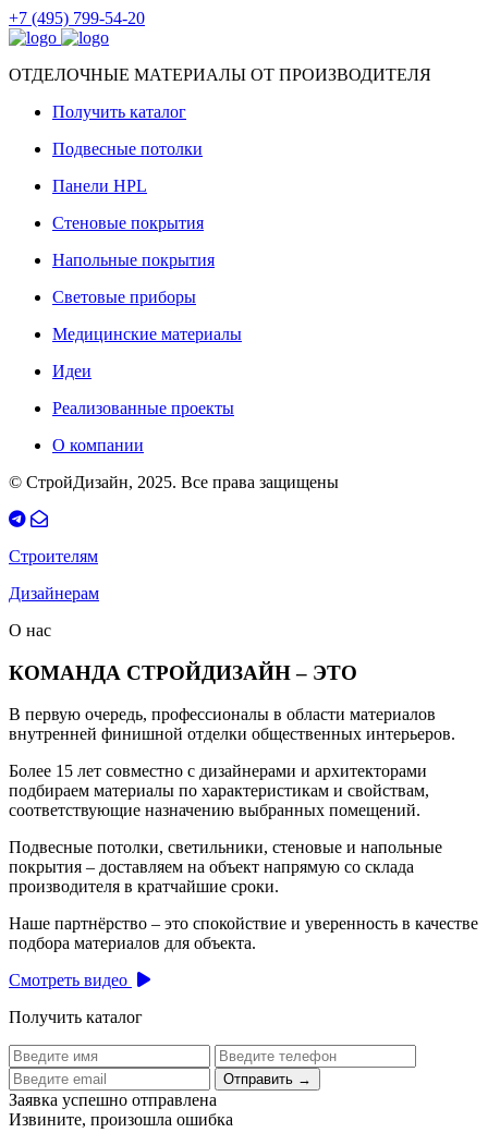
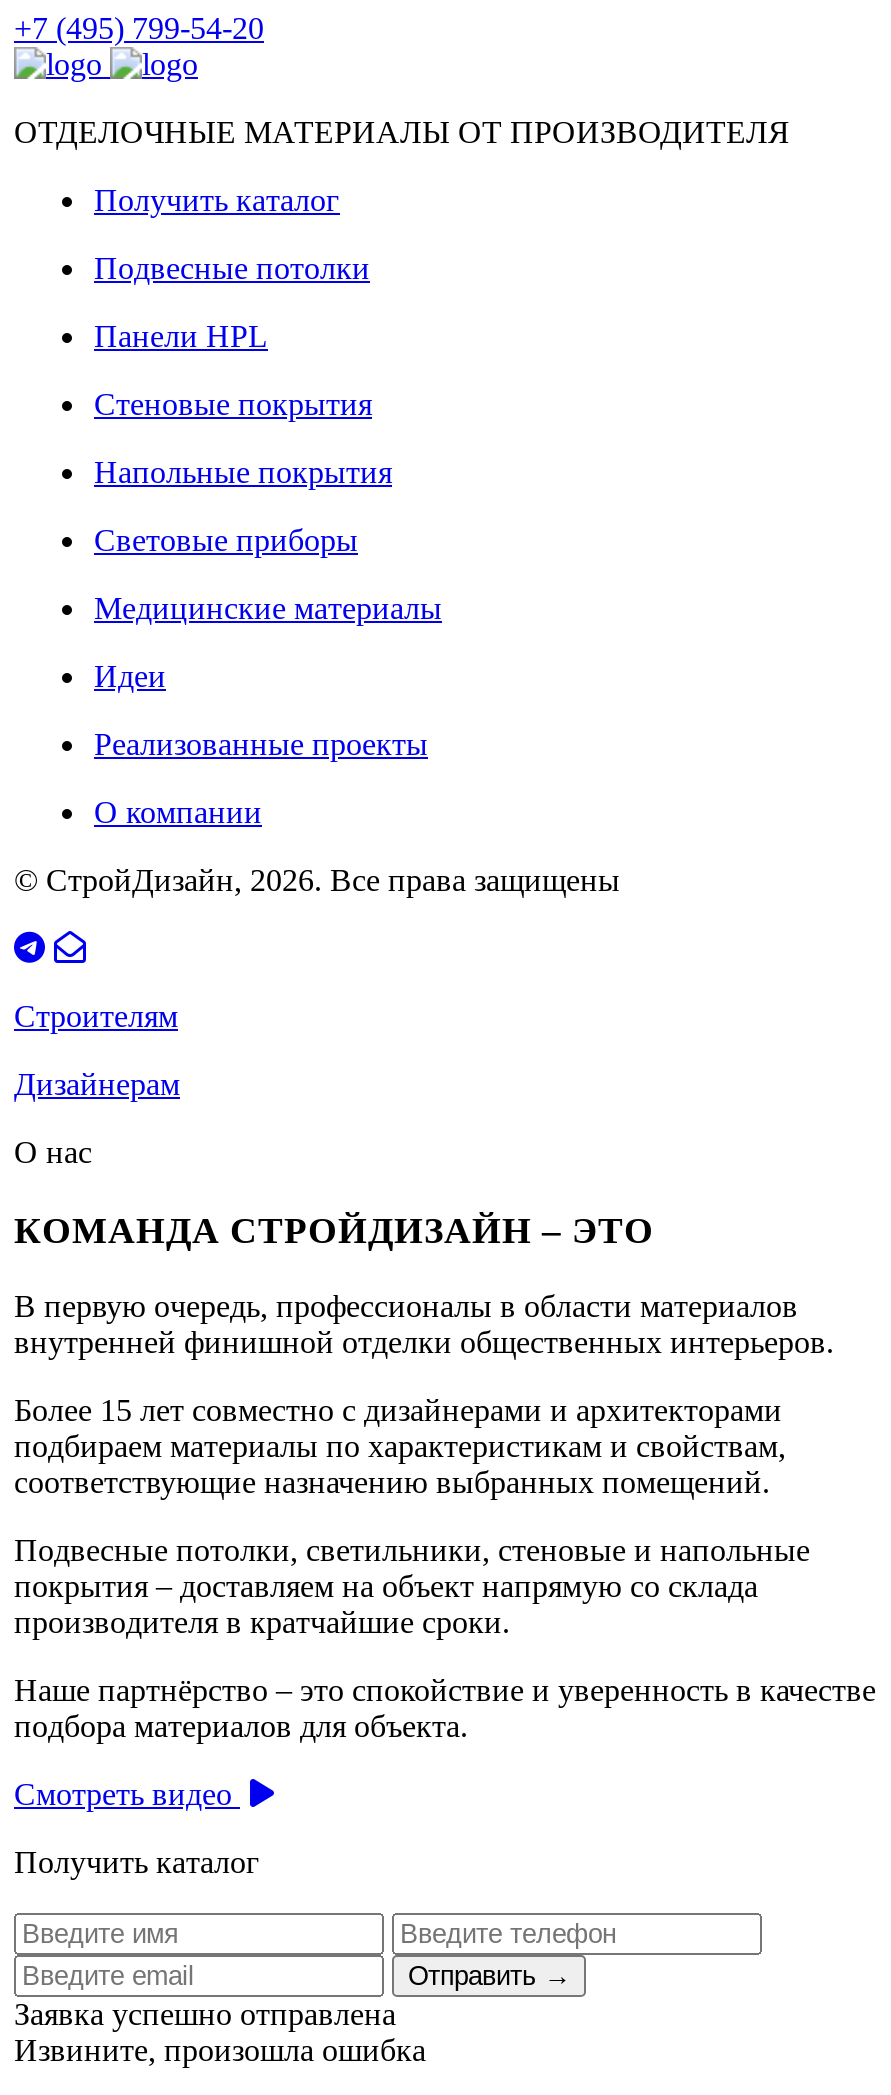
- © СтройДизайн, 2025. Все права защищены
+ © СтройДизайн, 2026. Все права защищены
